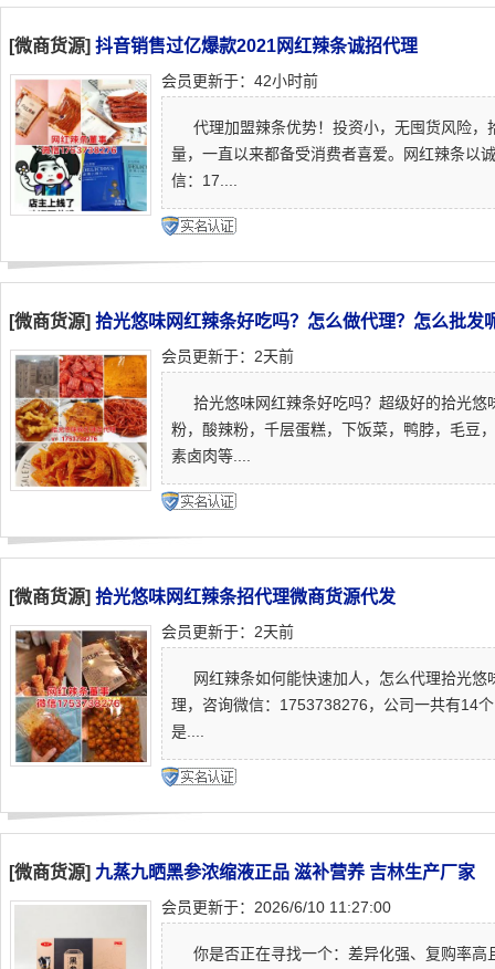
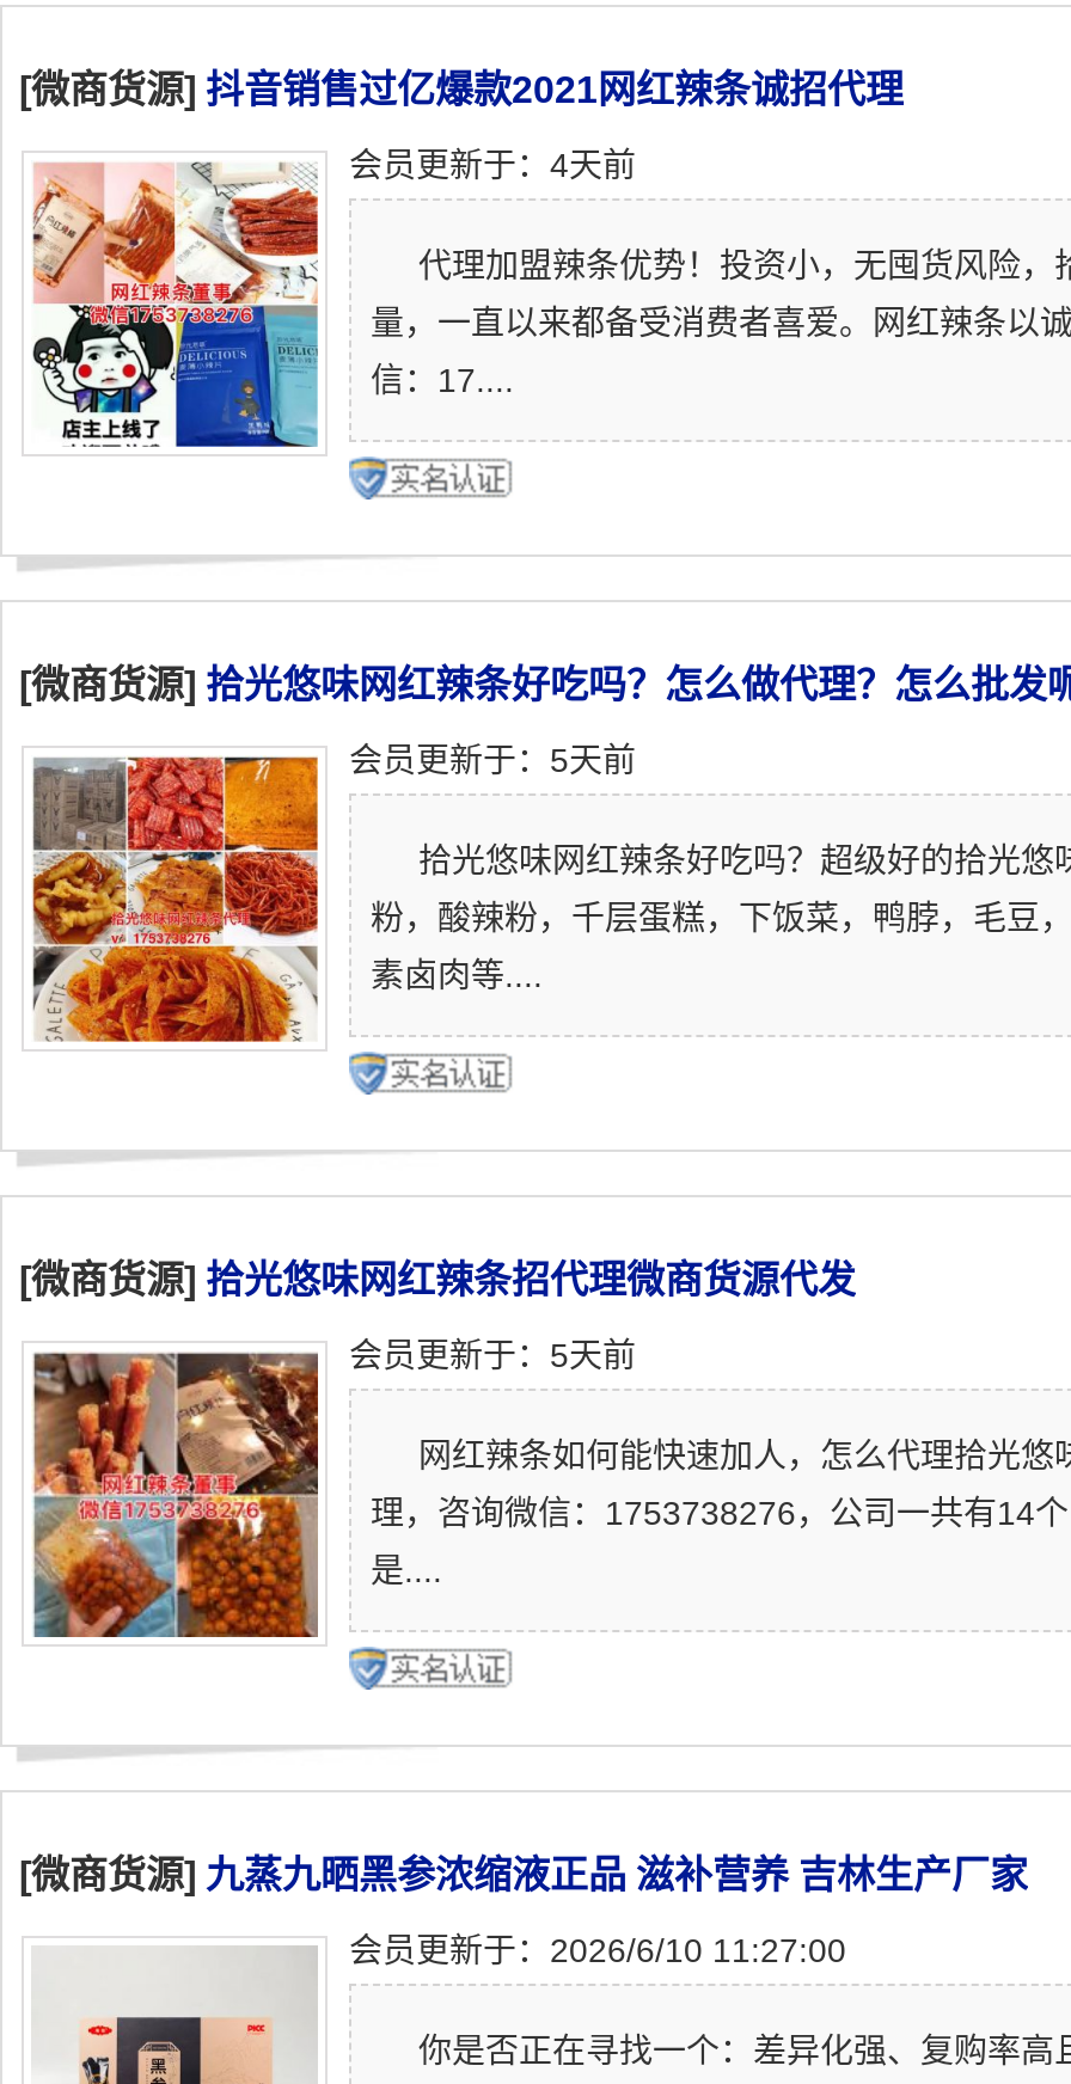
- 会员更新于：42小时前
+ 会员更新于：4天前

- 会员更新于：2天前
+ 会员更新于：5天前

- 会员更新于：2天前
+ 会员更新于：5天前
